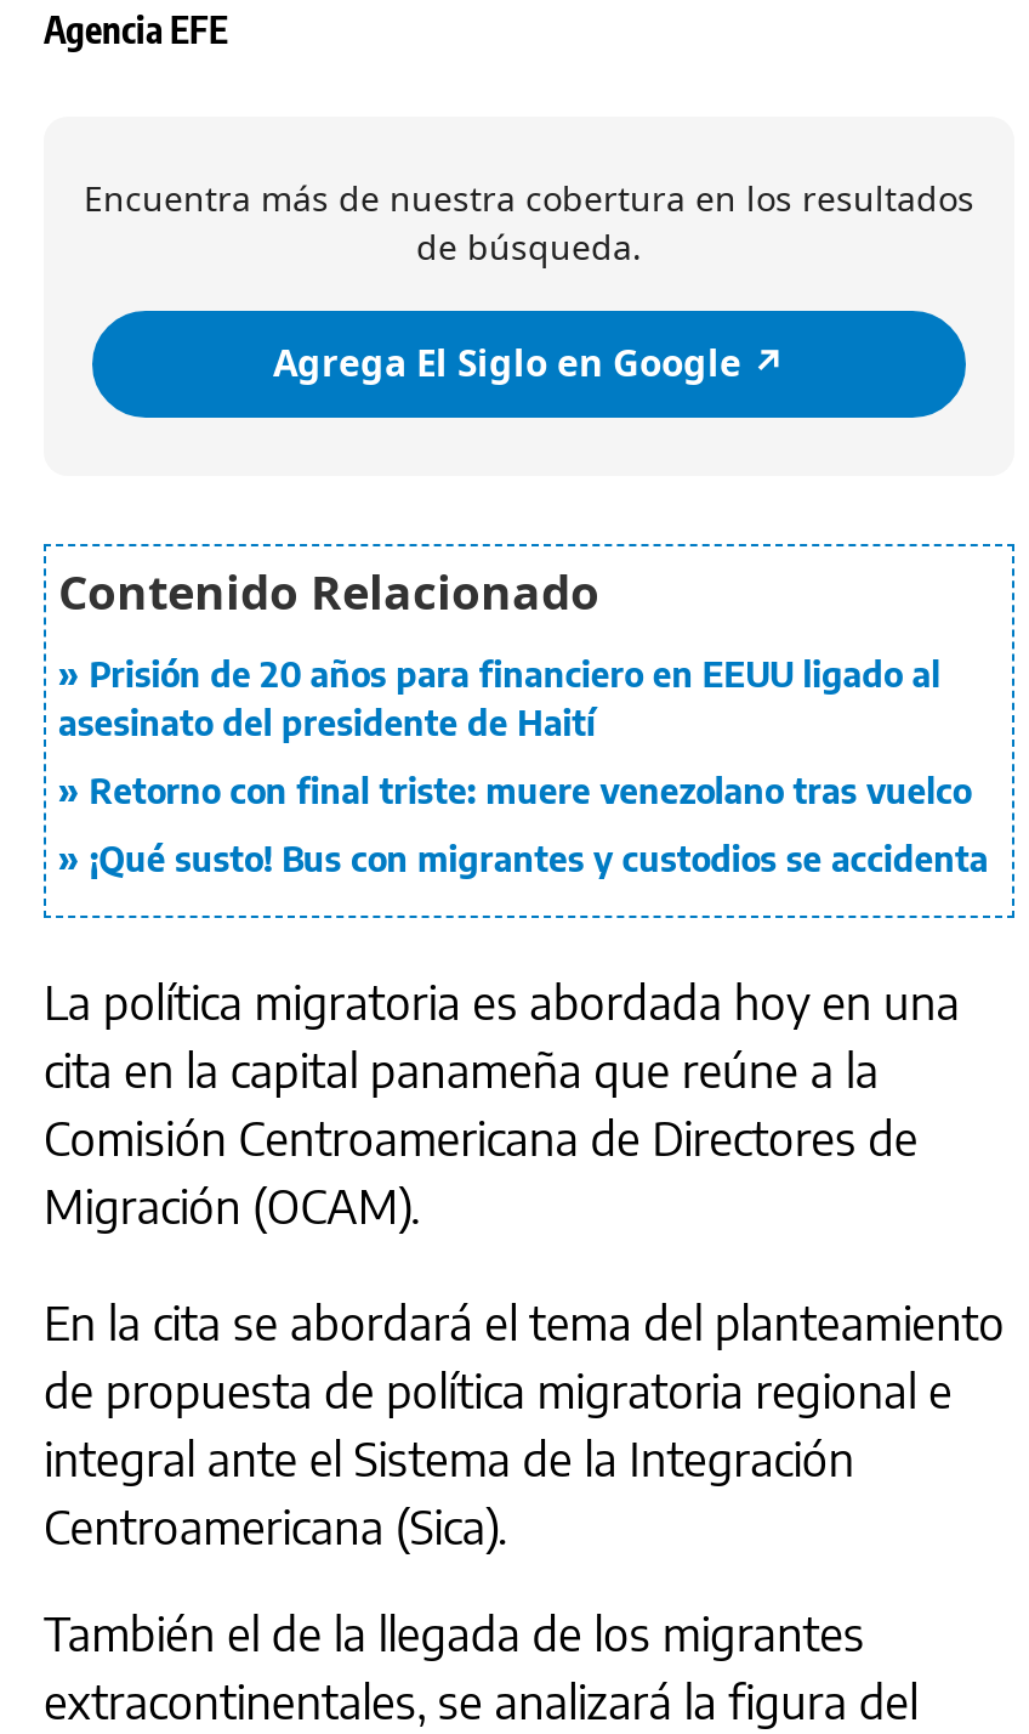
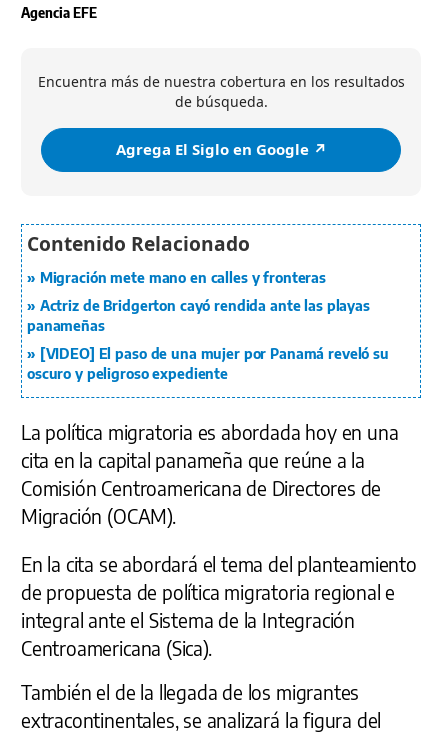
- Prisión de 20 años para financiero en EEUU ligado al
- asesinato del presidente de Haití
+ Migración mete mano en calles y fronteras

- Retorno con final triste: muere venezolano tras vuelco
+ Actriz de Bridgerton cayó rendida ante las playas
+ panameñas

- ¡Qué susto! Bus con migrantes y custodios se accidenta
+ [VIDEO] El paso de una mujer por Panamá reveló su
+ oscuro y peligroso expediente
